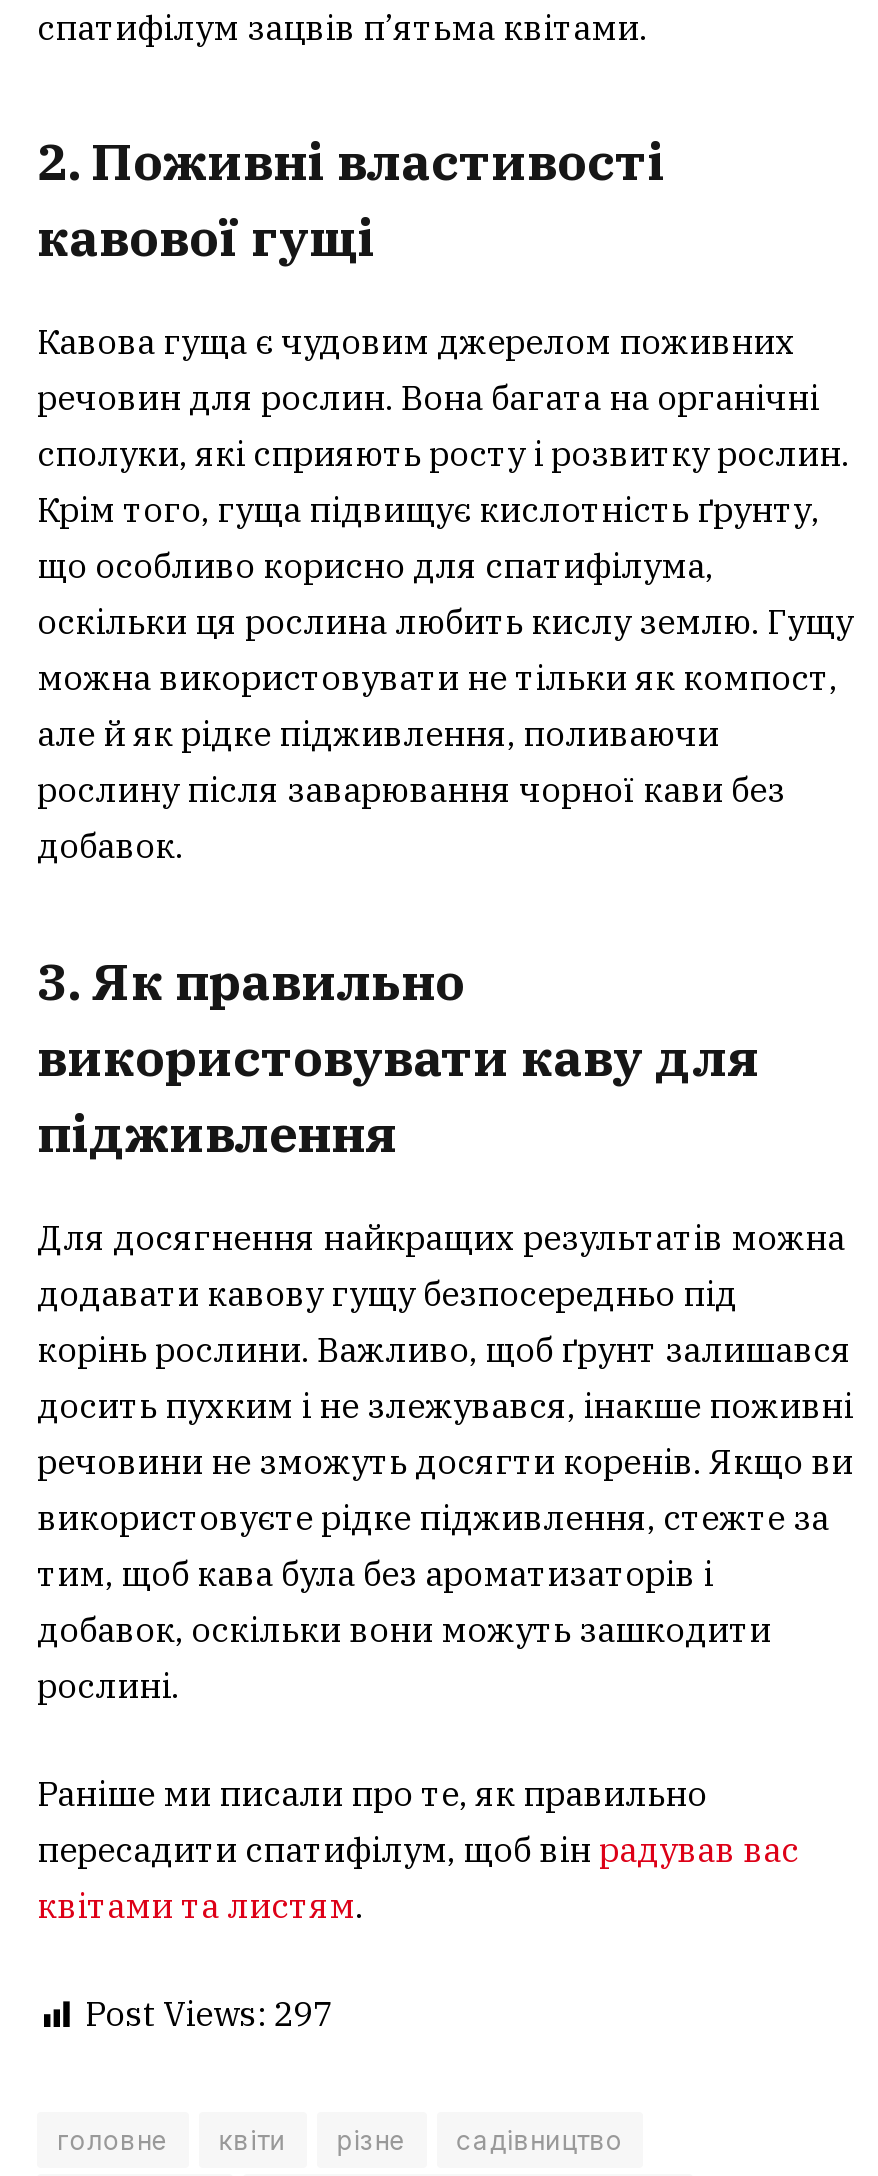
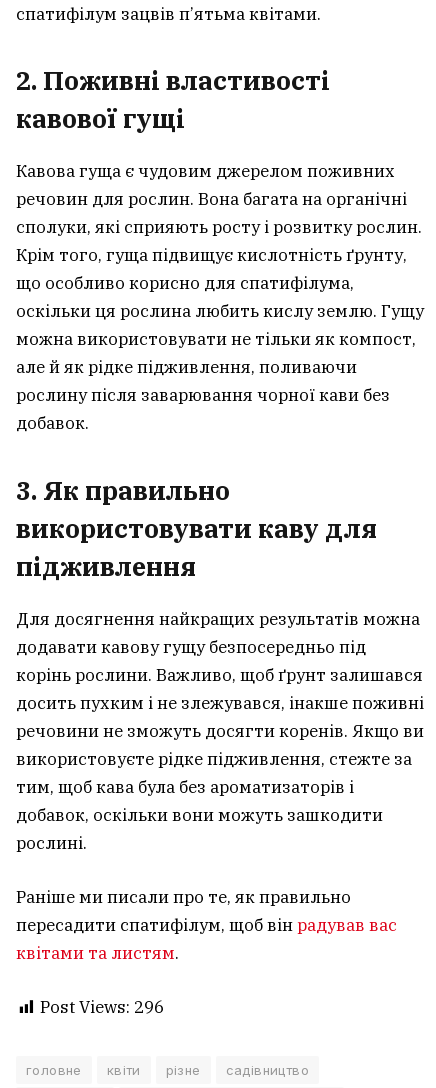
- Post Views: 297
+ Post Views: 296
